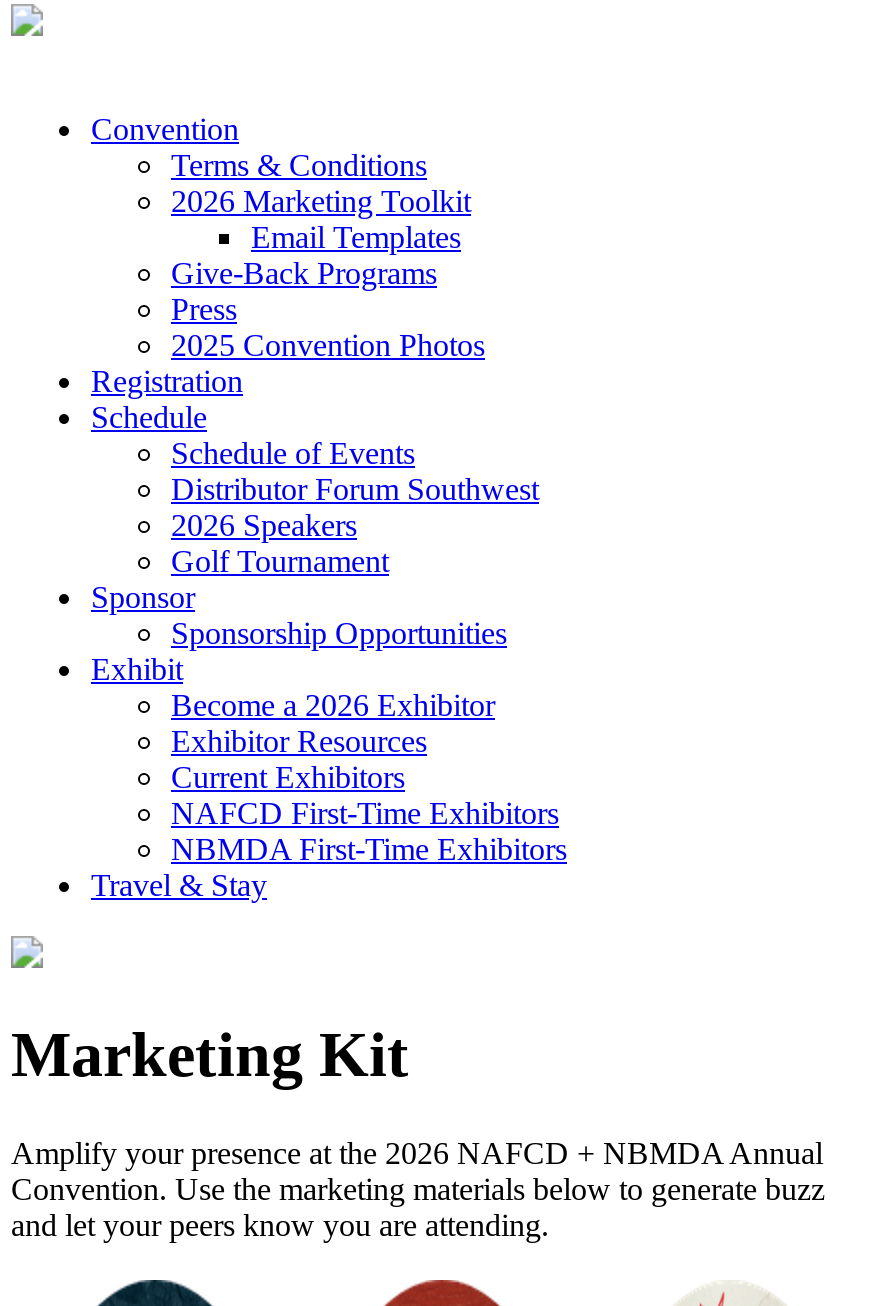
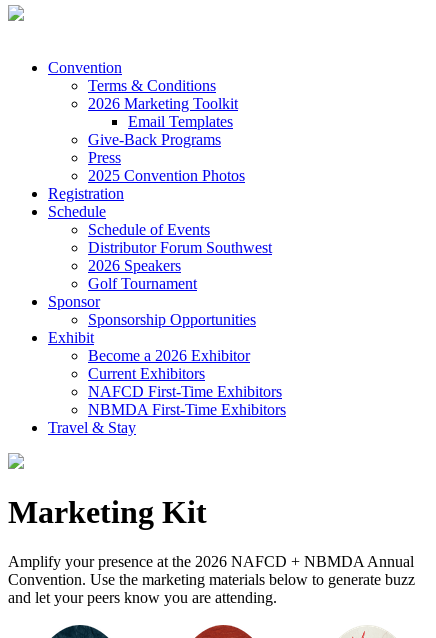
- Exhibitor Resources
